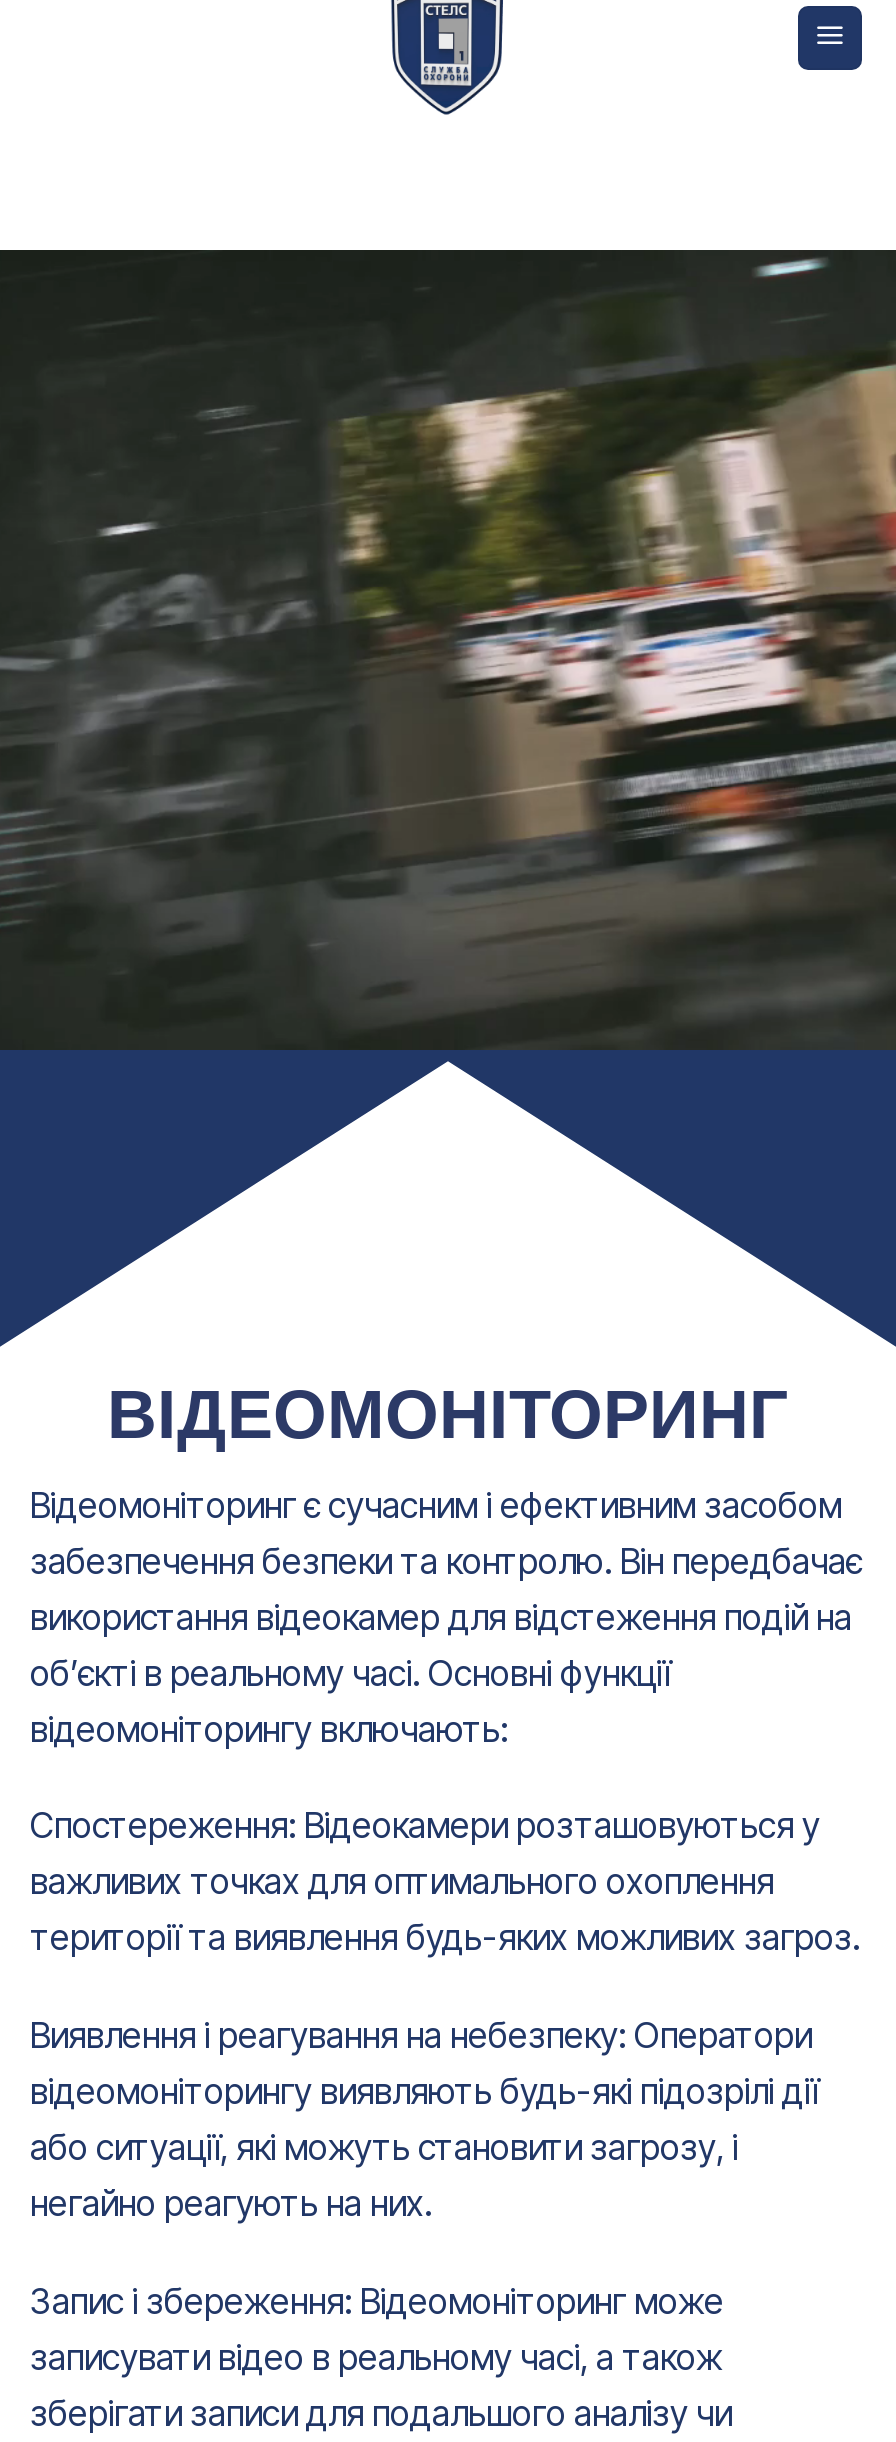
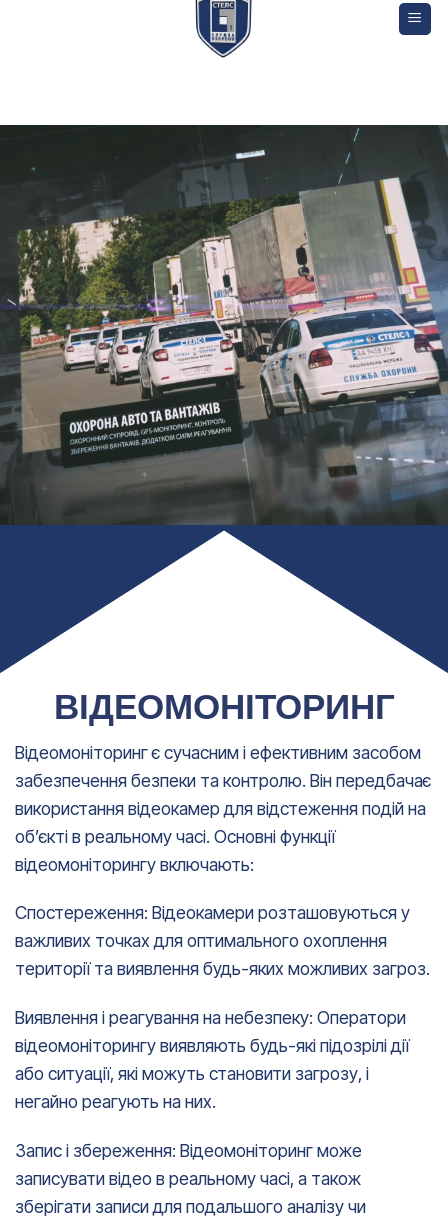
- [image]
+ [image]
